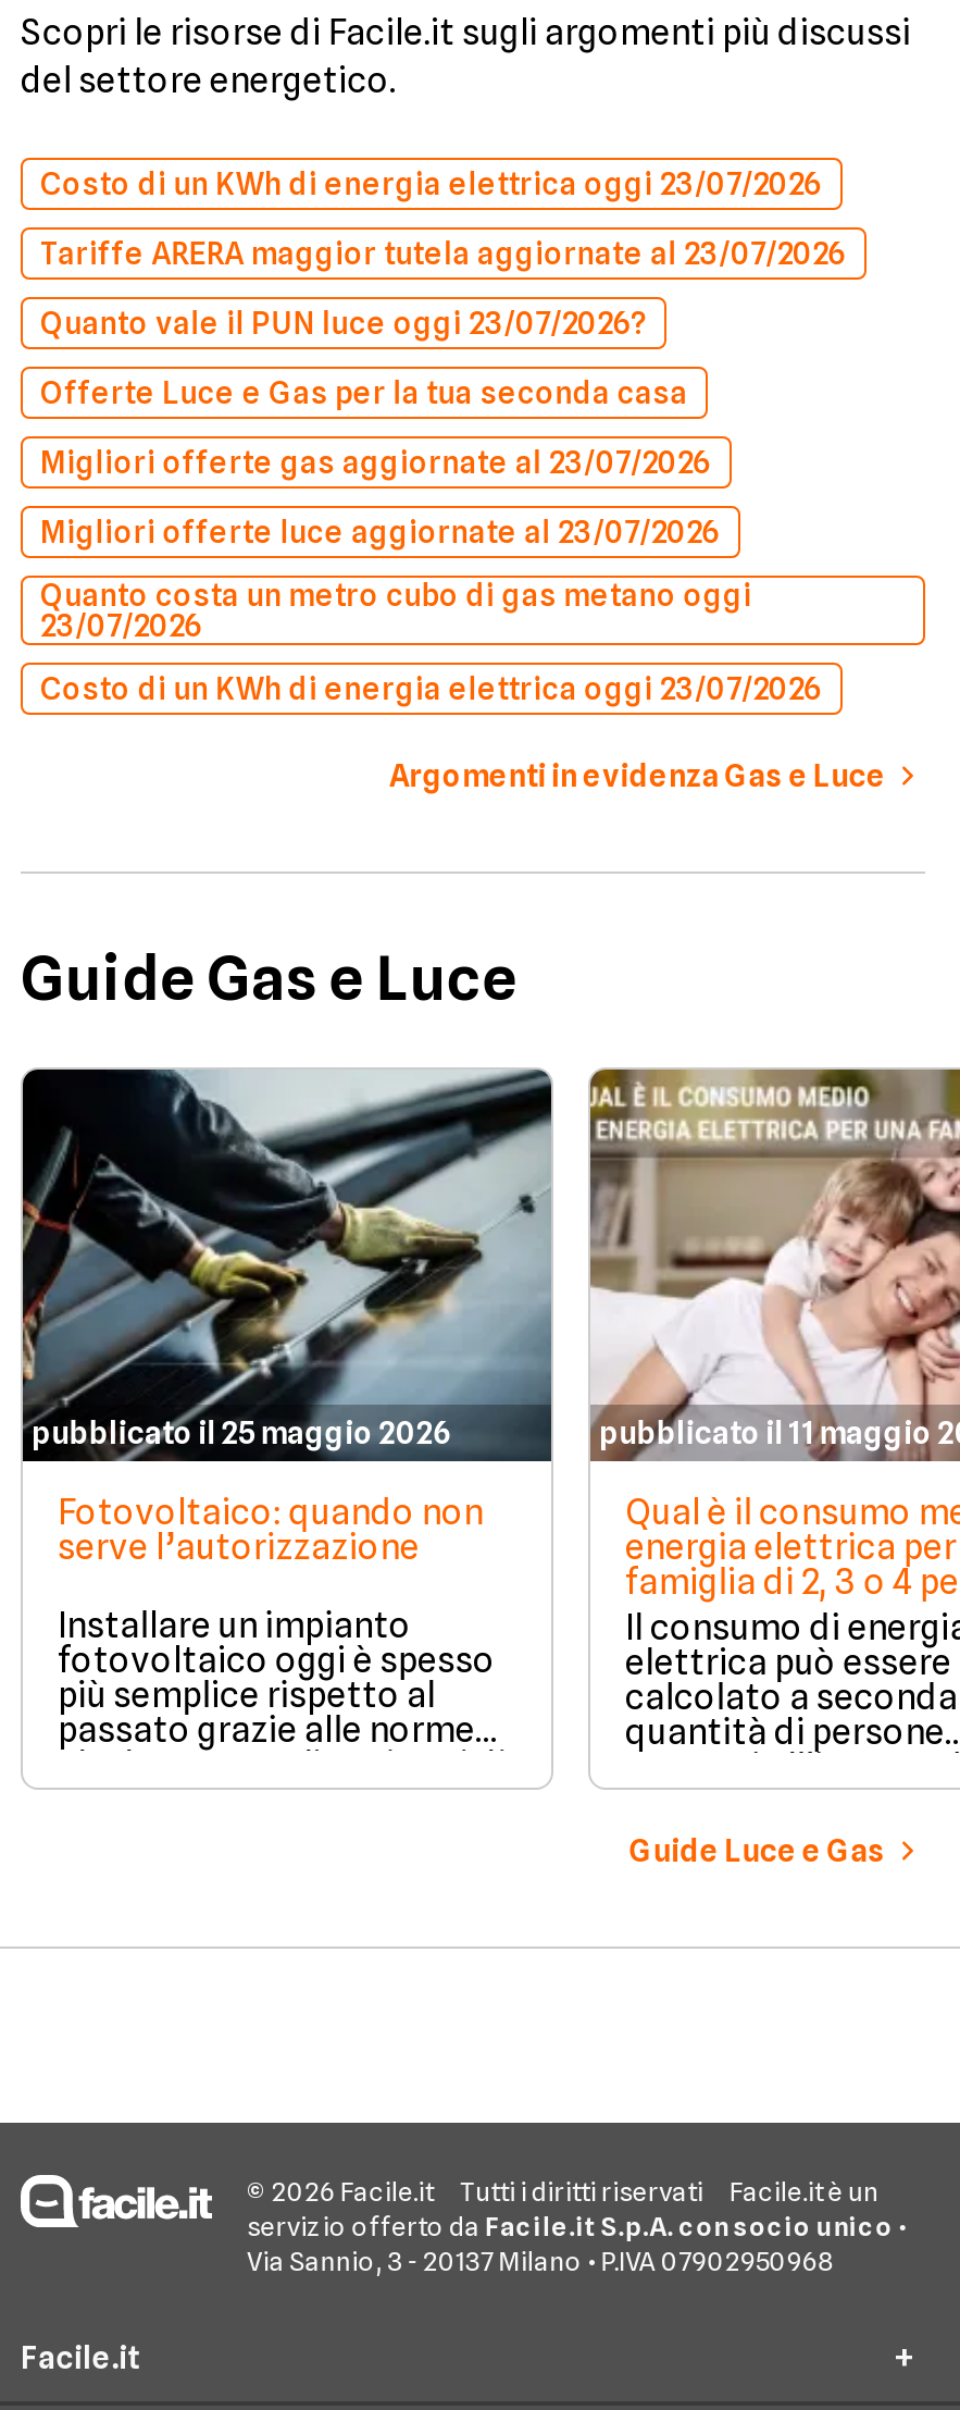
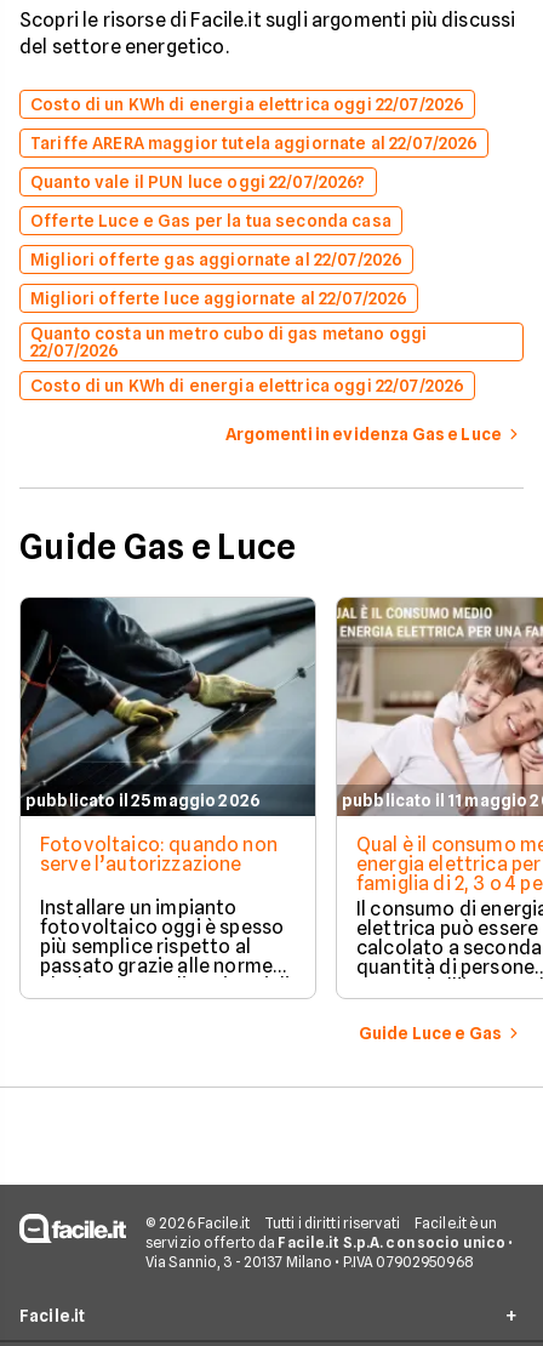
- Costo di un KWh di energia elettrica oggi 23/07/2026
+ Costo di un KWh di energia elettrica oggi 22/07/2026

- Tariffe ARERA maggior tutela aggiornate al 23/07/2026
+ Tariffe ARERA maggior tutela aggiornate al 22/07/2026

- Quanto vale il PUN luce oggi 23/07/2026?
+ Quanto vale il PUN luce oggi 22/07/2026?

- Migliori offerte gas aggiornate al 23/07/2026
+ Migliori offerte gas aggiornate al 22/07/2026

- Migliori offerte luce aggiornate al 23/07/2026
+ Migliori offerte luce aggiornate al 22/07/2026

- 23/07/2026
+ 22/07/2026

- Costo di un KWh di energia elettrica oggi 23/07/2026
+ Costo di un KWh di energia elettrica oggi 22/07/2026
